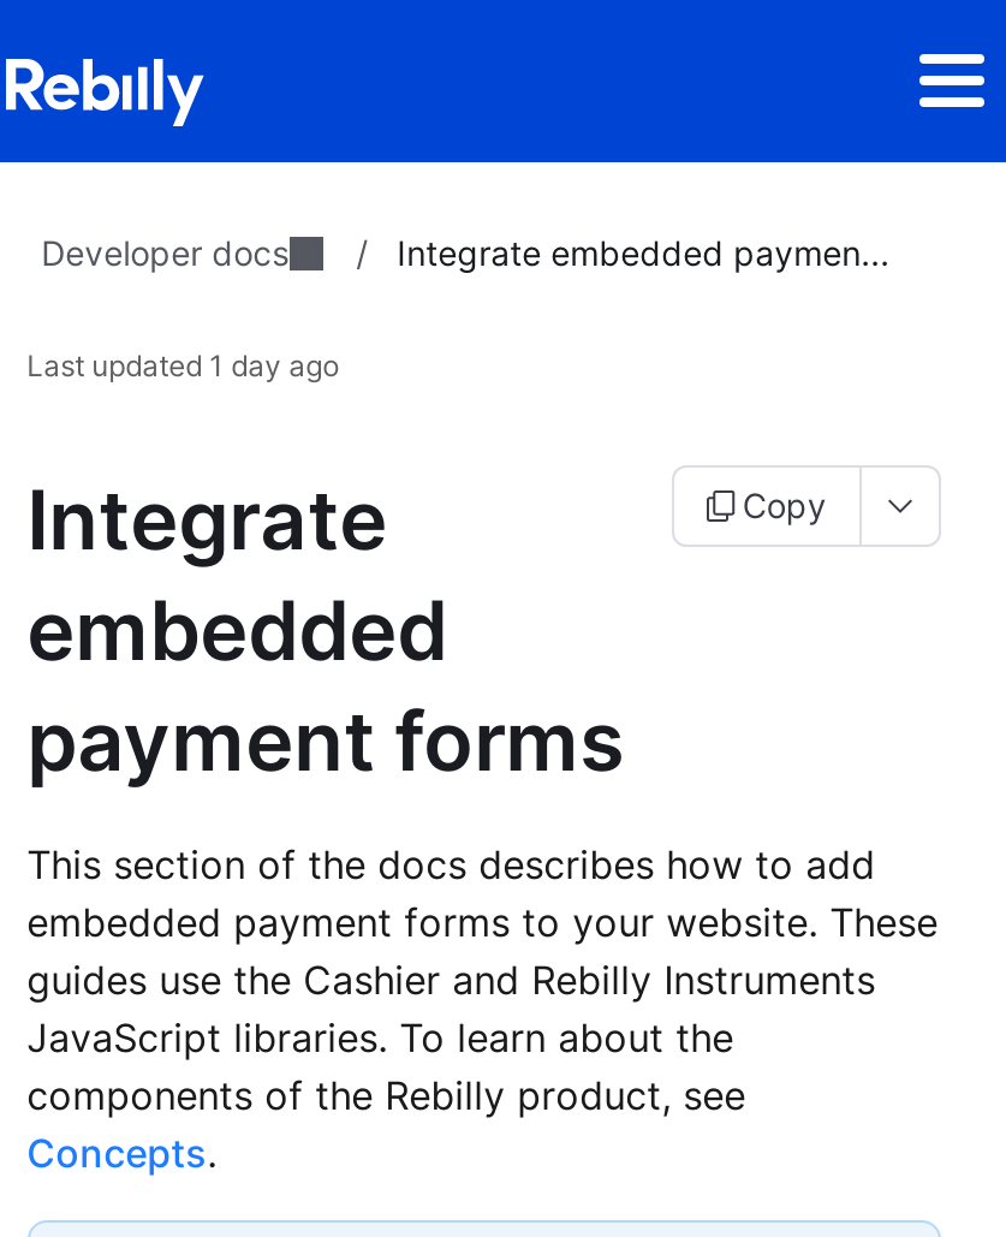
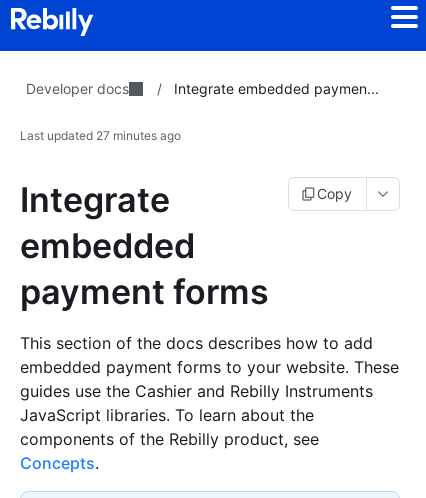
- Last updated 1 day ago
+ Last updated 27 minutes ago
